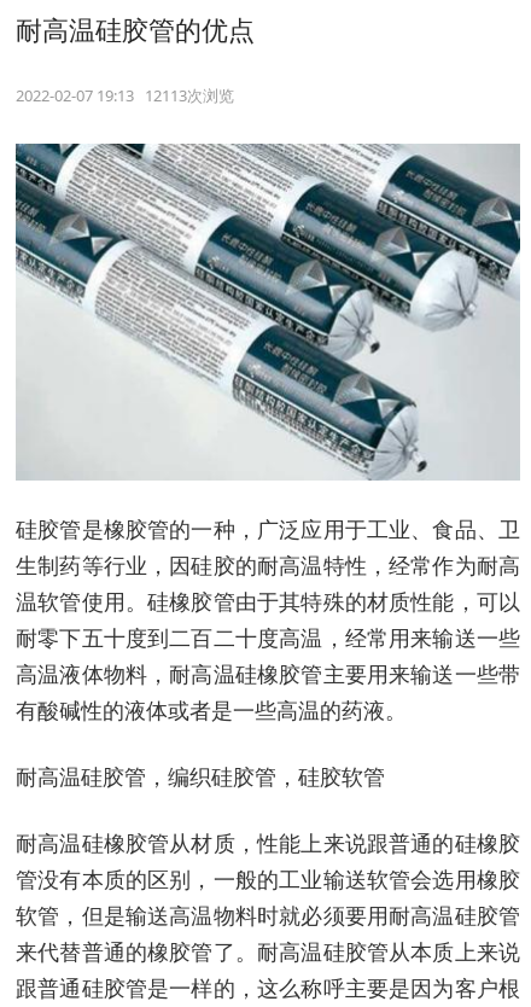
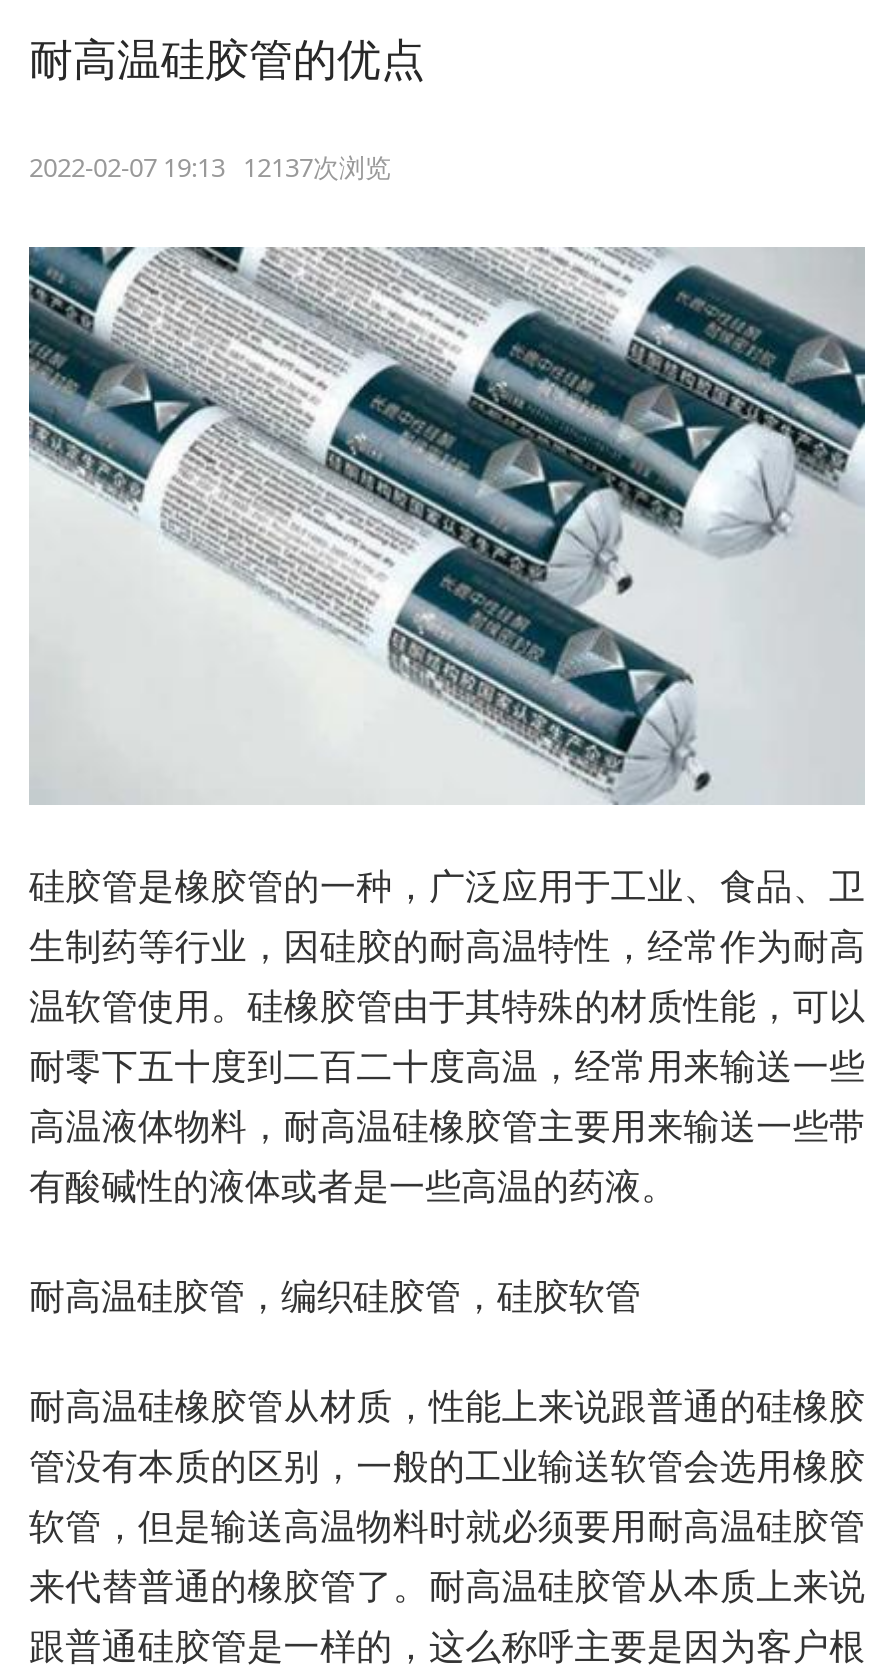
- 2022-02-07 19:13 12113次浏览
+ 2022-02-07 19:13 12137次浏览
